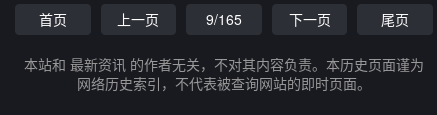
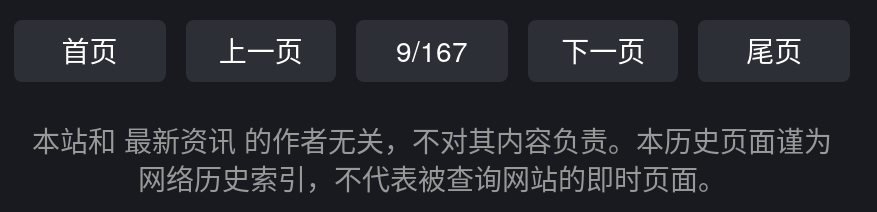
- 9/165
+ 9/167
